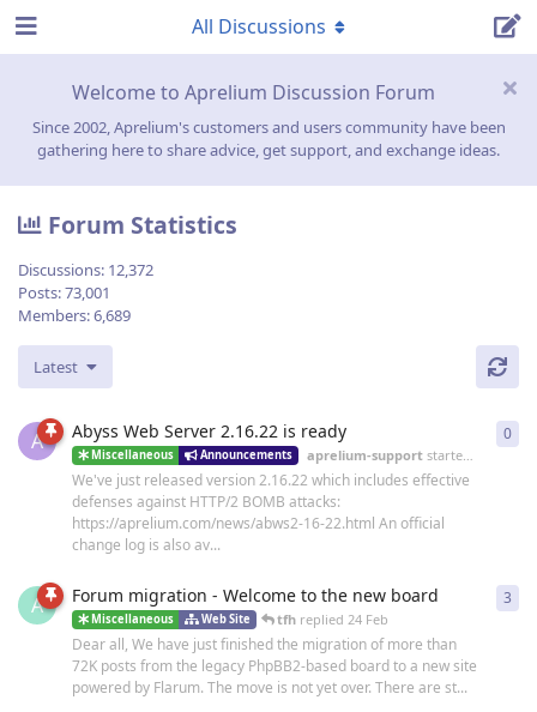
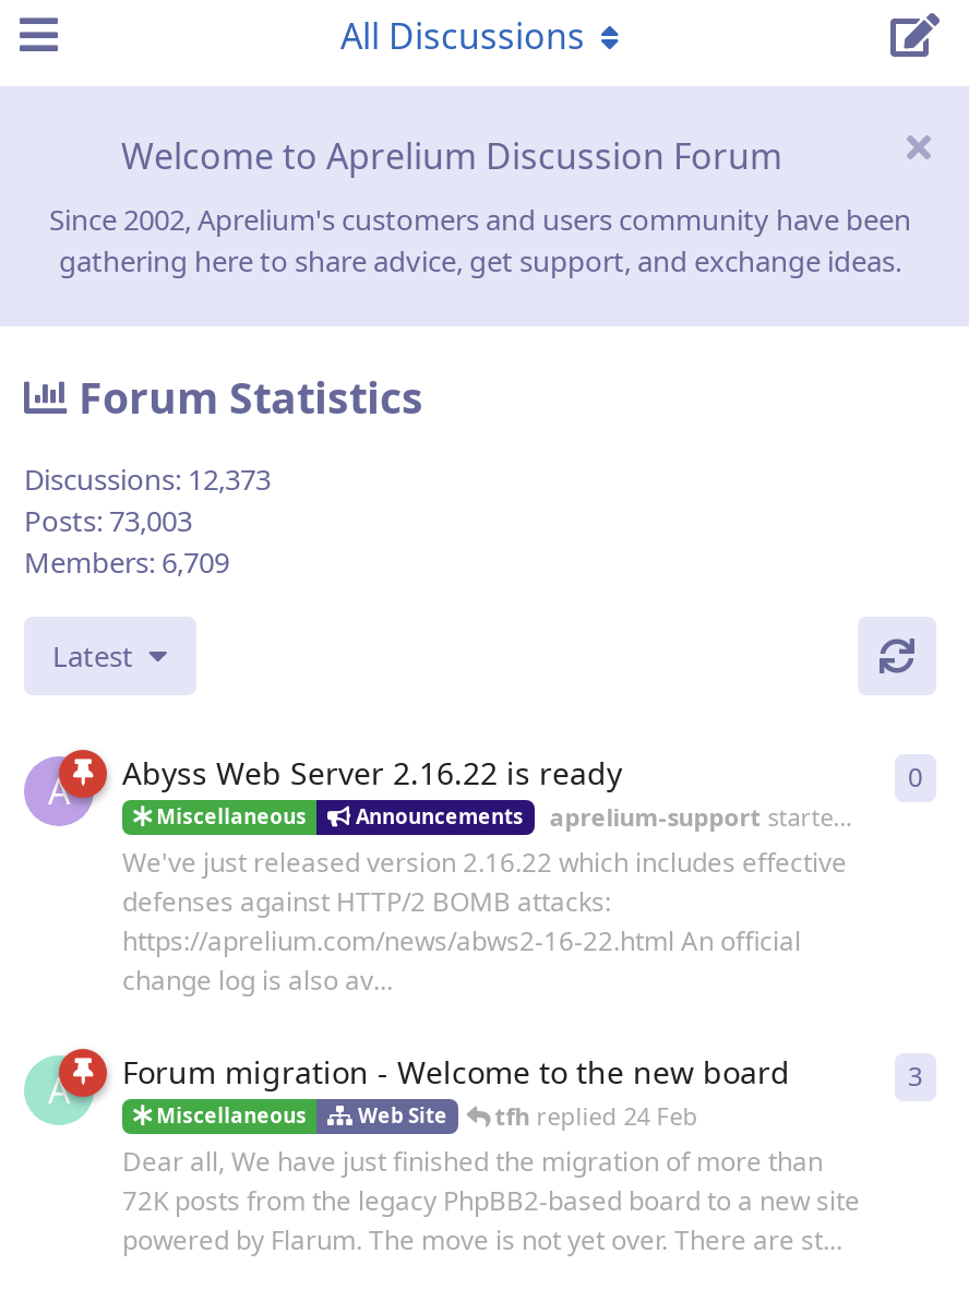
- Discussions: 12,372
+ Discussions: 12,373

- Posts: 73,001
+ Posts: 73,003

- Members: 6,689
+ Members: 6,709
